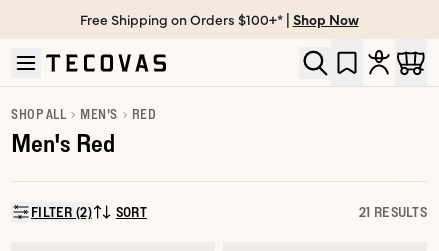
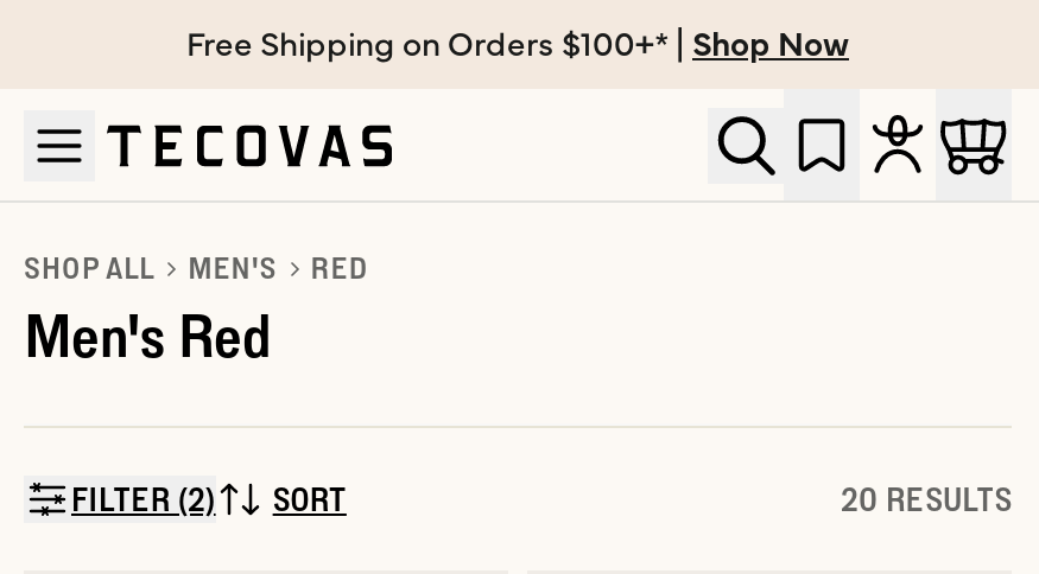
- 21 RESULTS
+ 20 RESULTS
